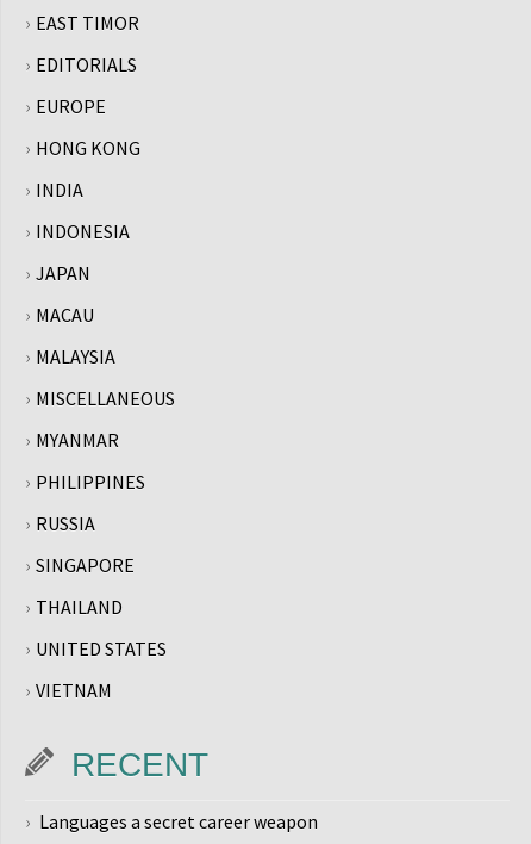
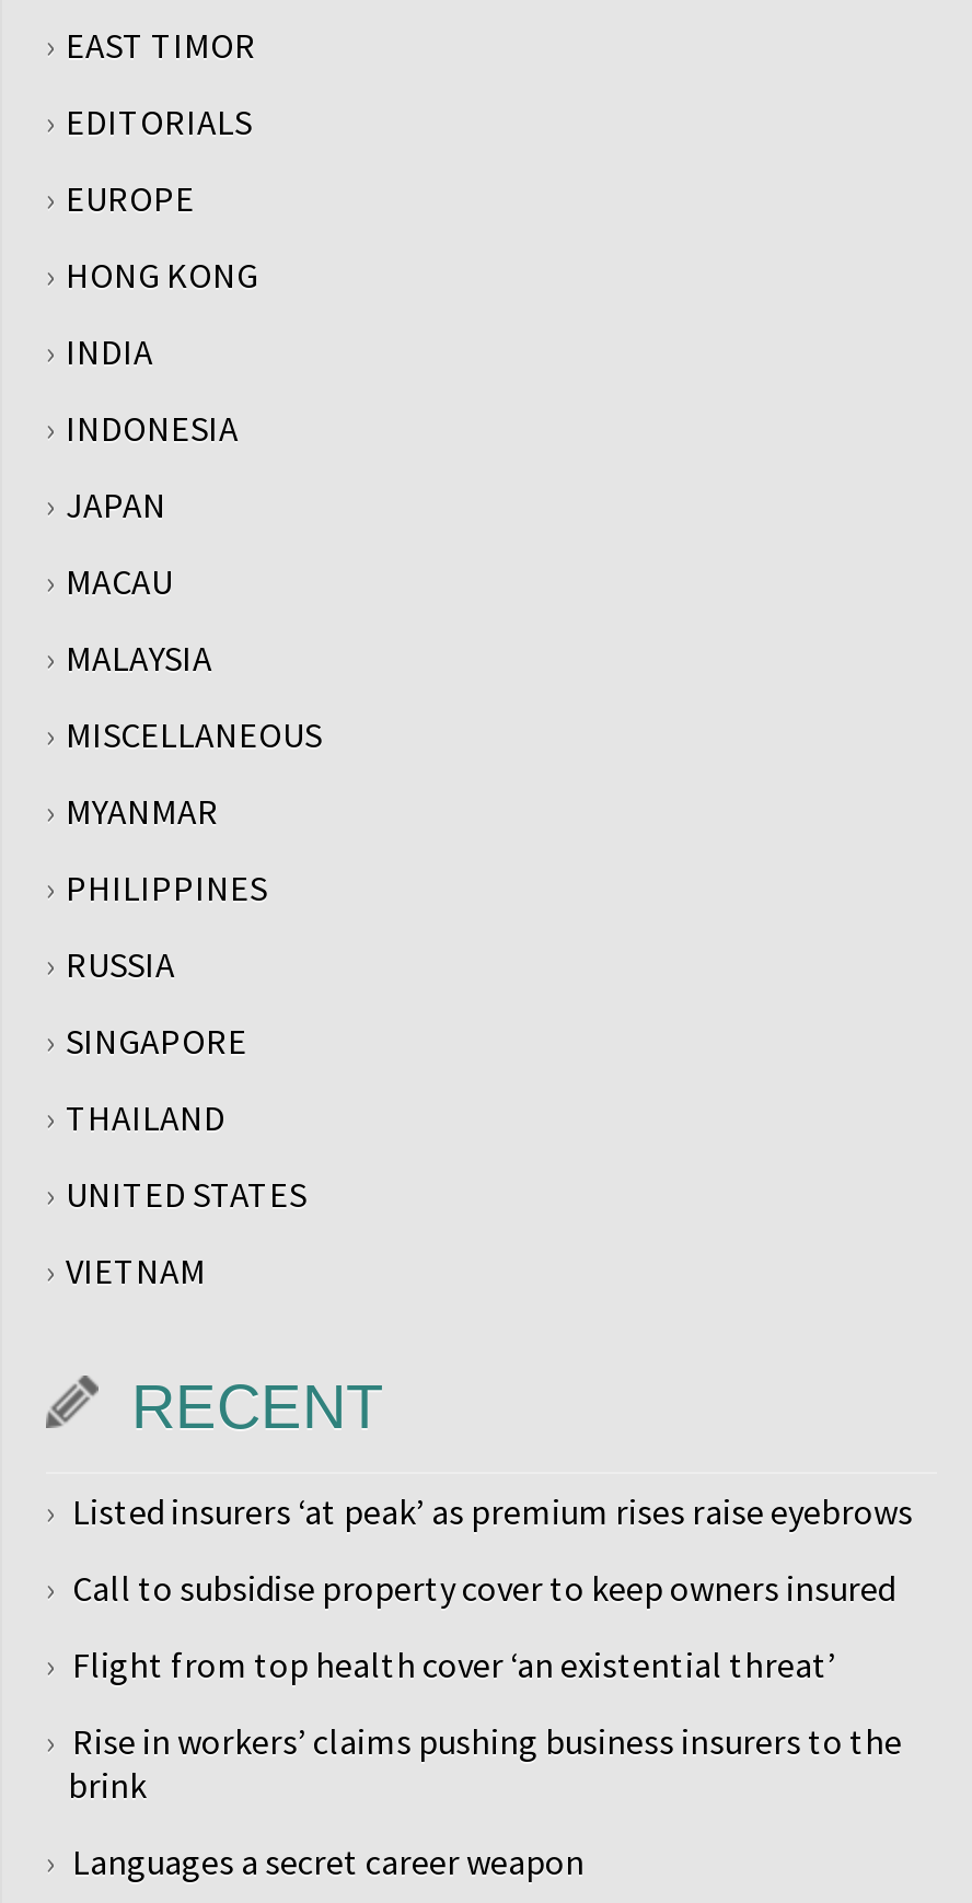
+ Listed insurers ‘at peak’ as premium rises raise eyebrows
+ Call to subsidise property cover to keep owners insured
+ Flight from top health cover ‘an existential threat’
+ Rise in workers’ claims pushing business insurers to the
+ brink
